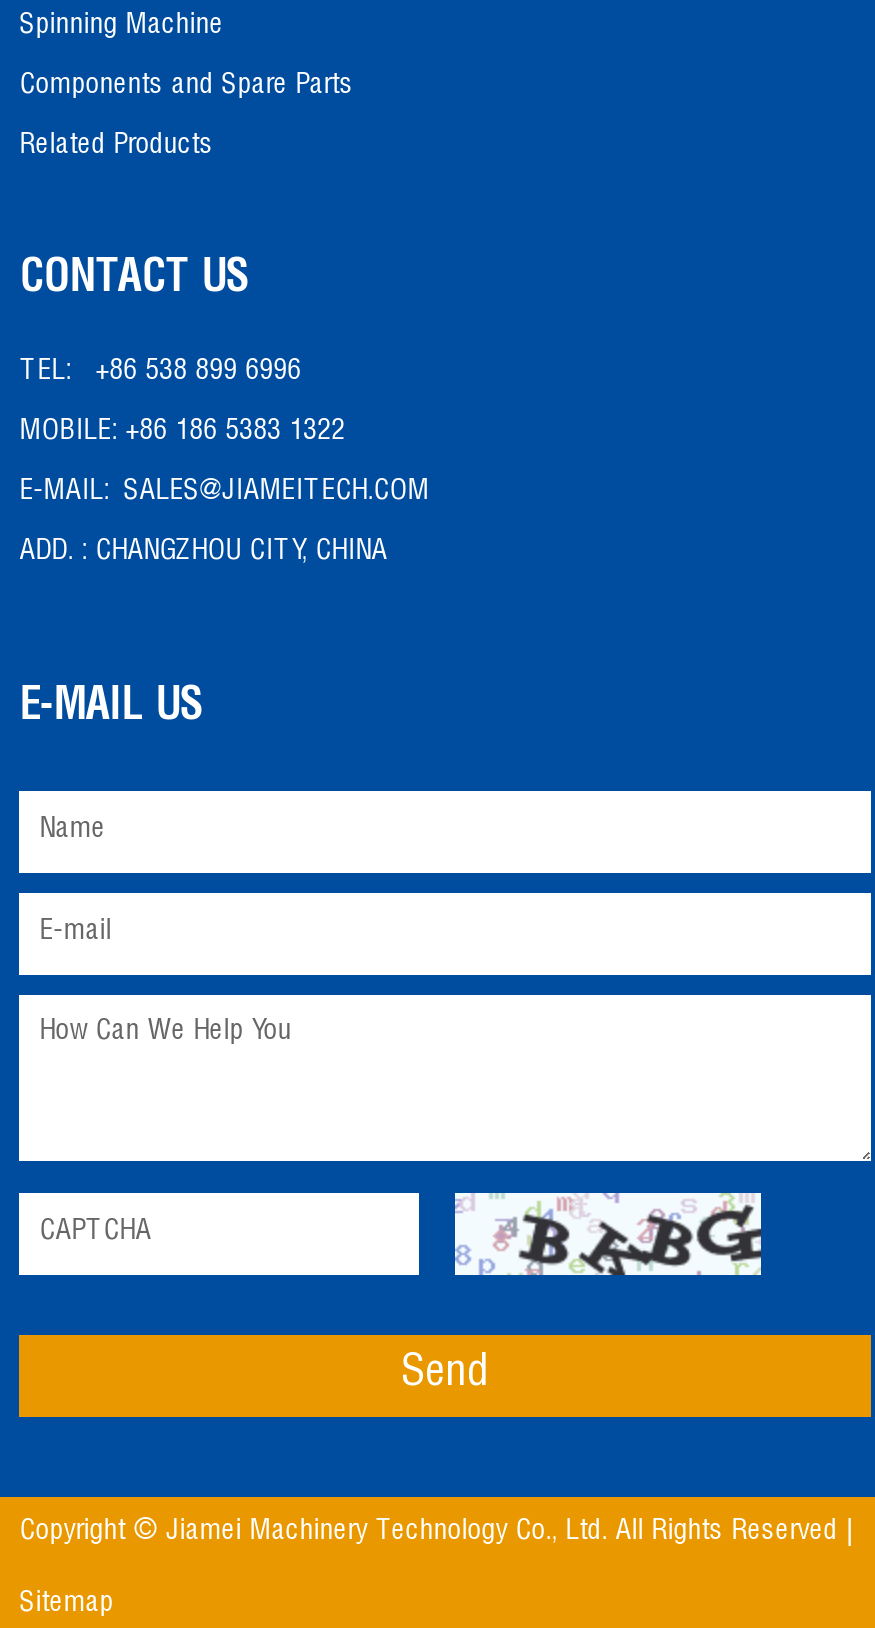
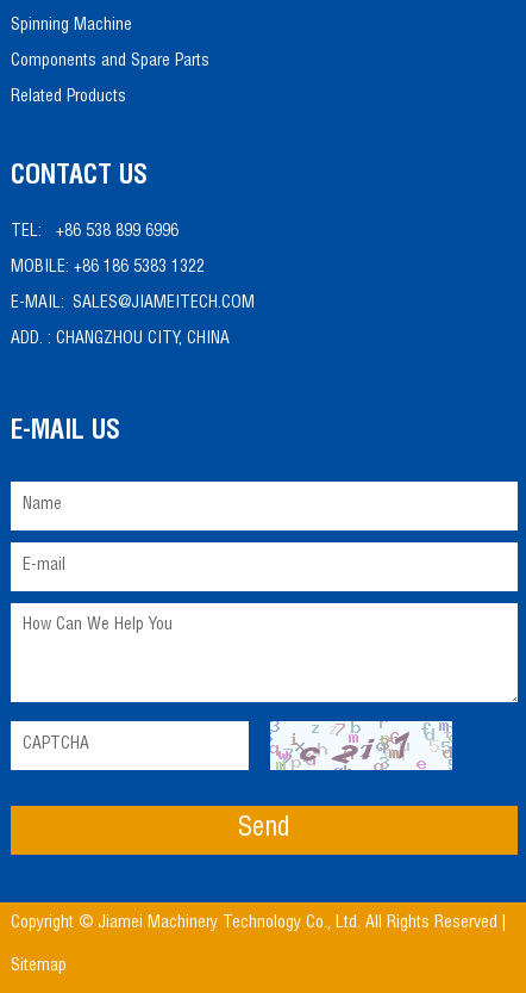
- [image]
+ [image]
